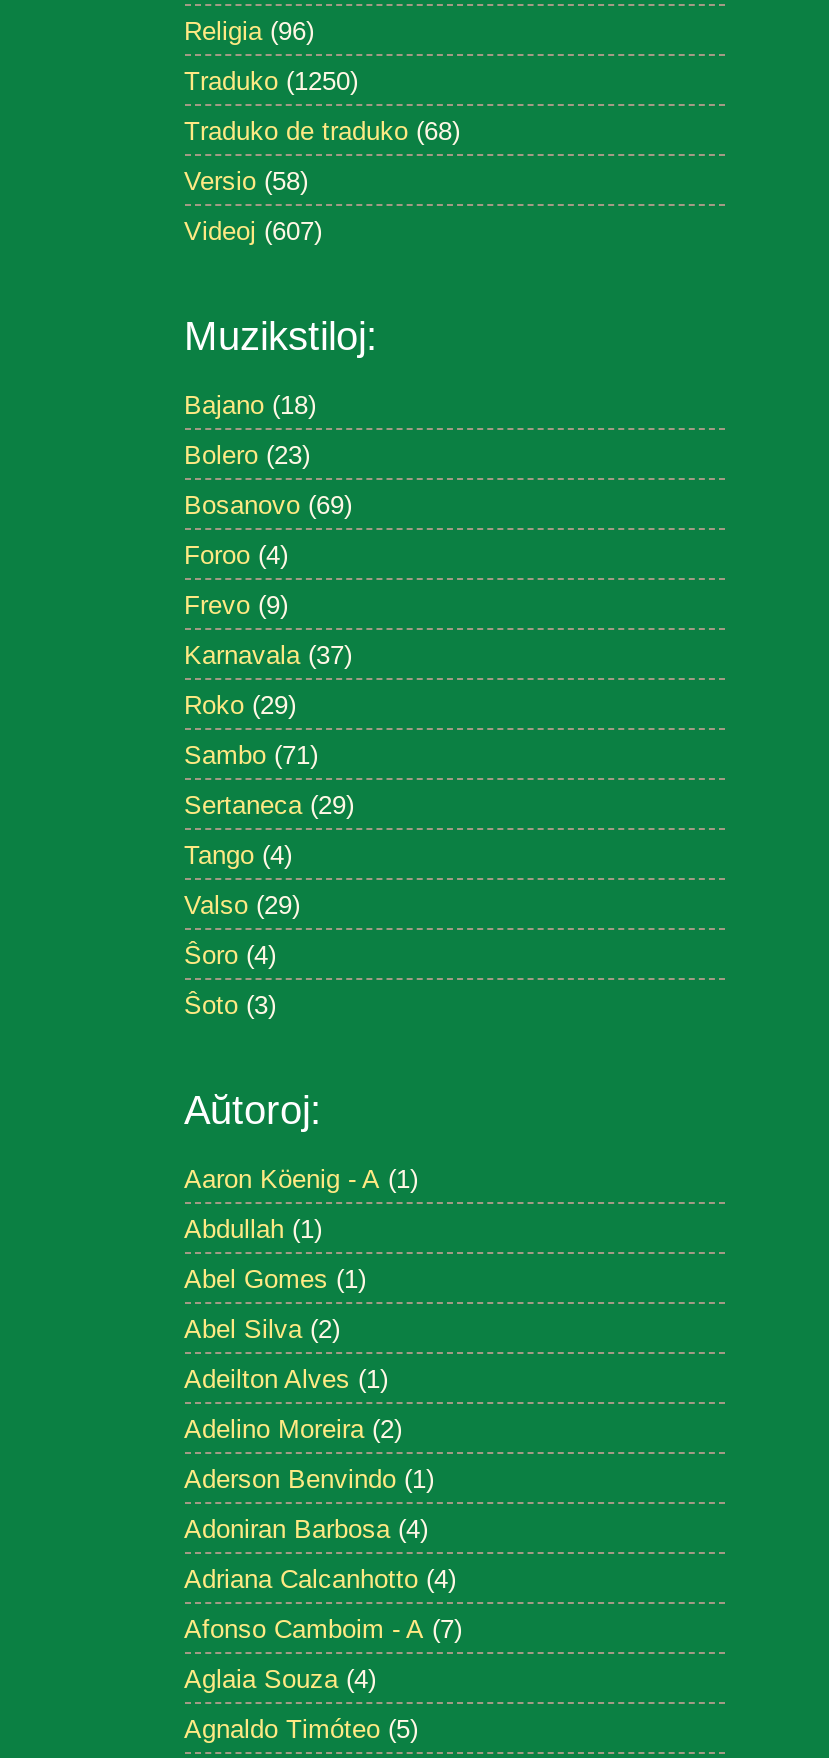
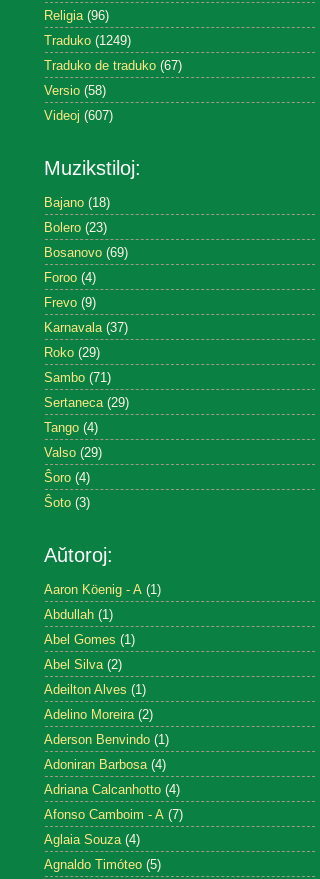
- Traduko (1250)
+ Traduko (1249)

- Traduko de traduko (68)
+ Traduko de traduko (67)
